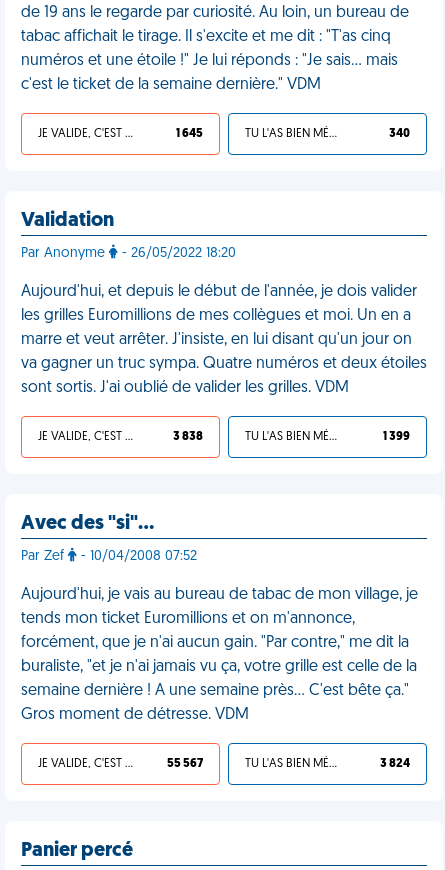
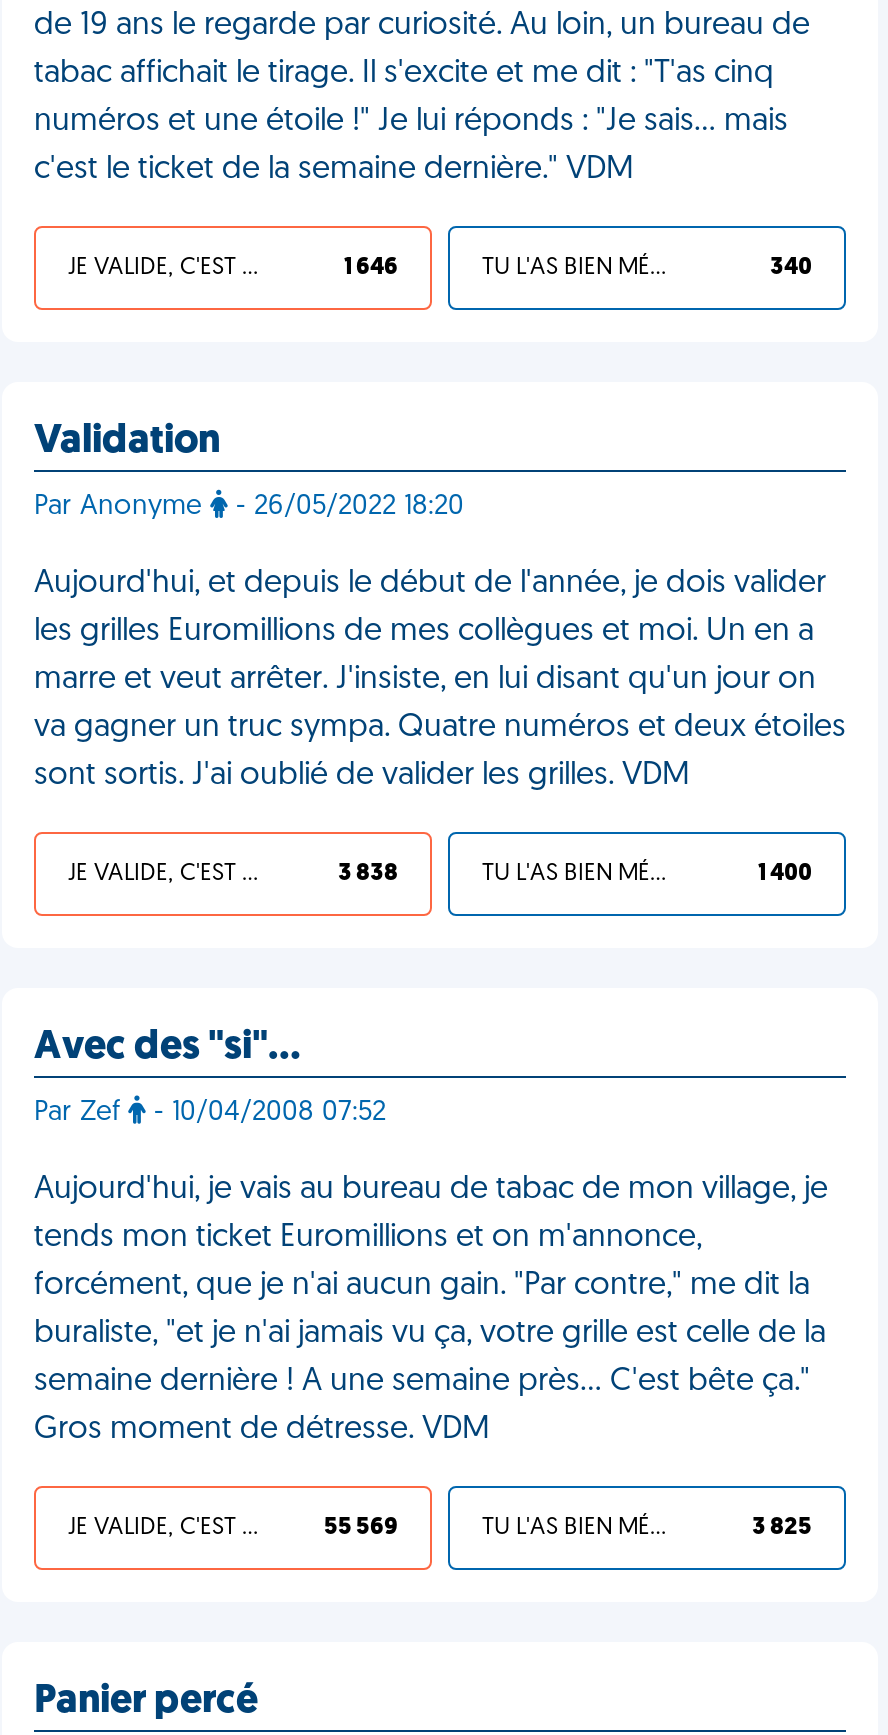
- 1 645
+ 1 646

- 1 399
+ 1 400

- 55 567
+ 55 569

- 3 824
+ 3 825
